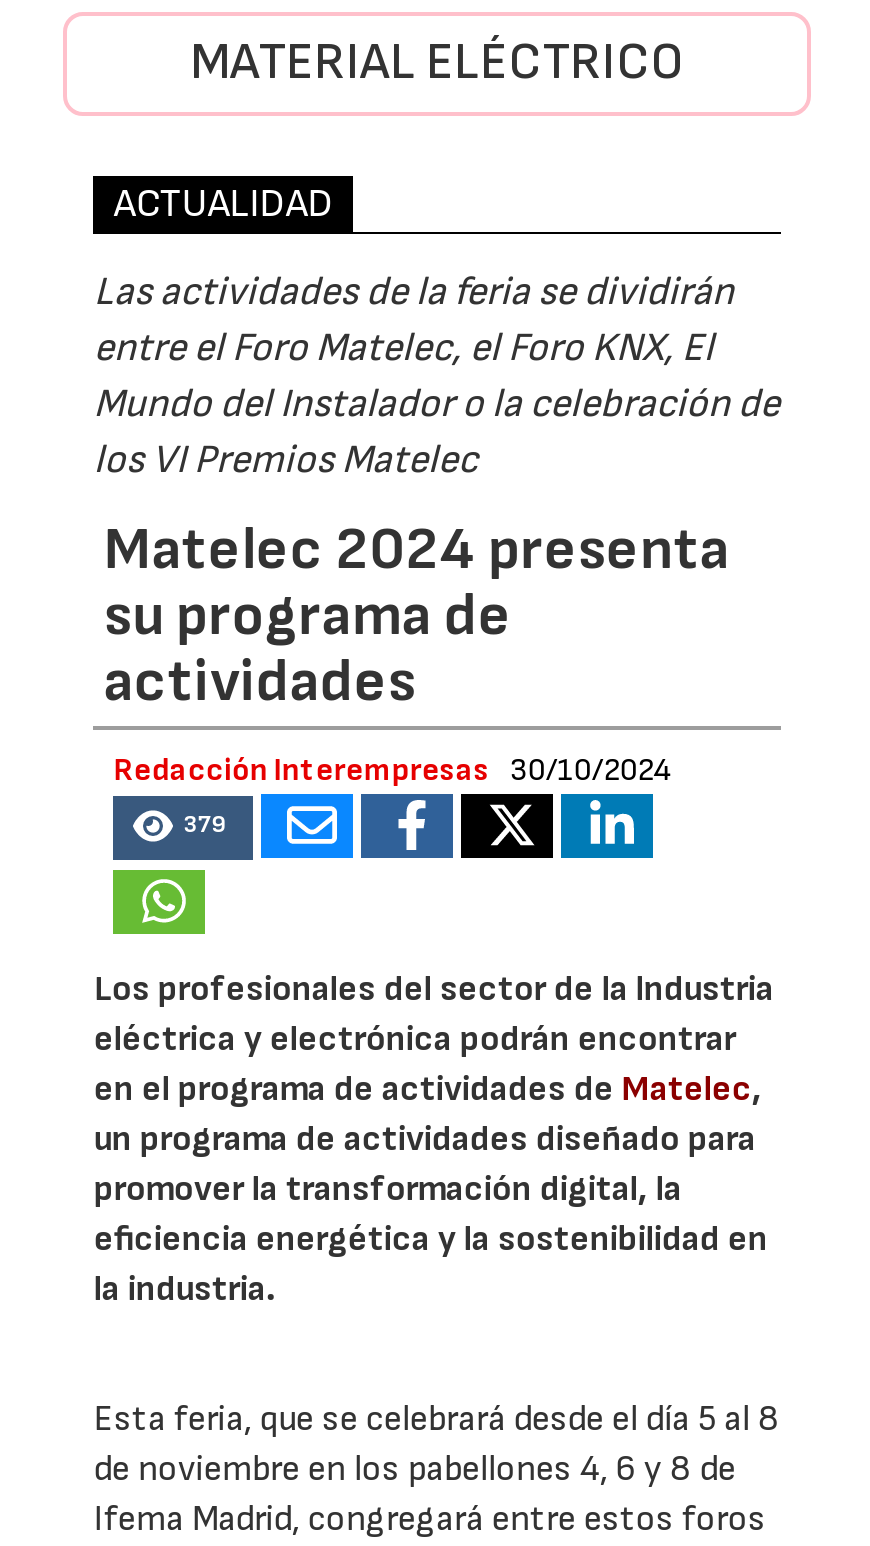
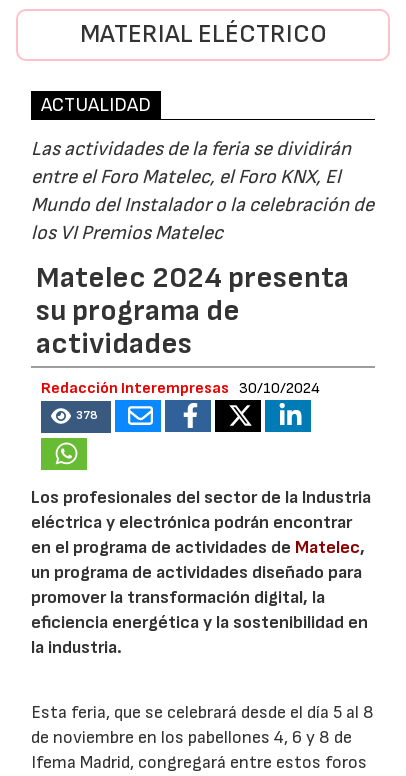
- 379
+ 378
